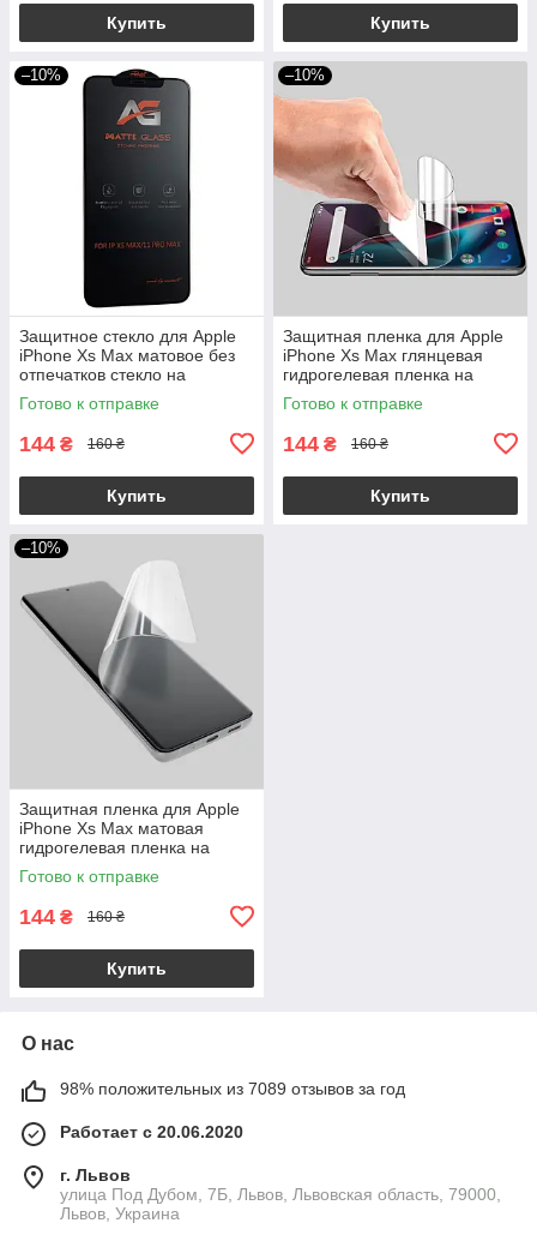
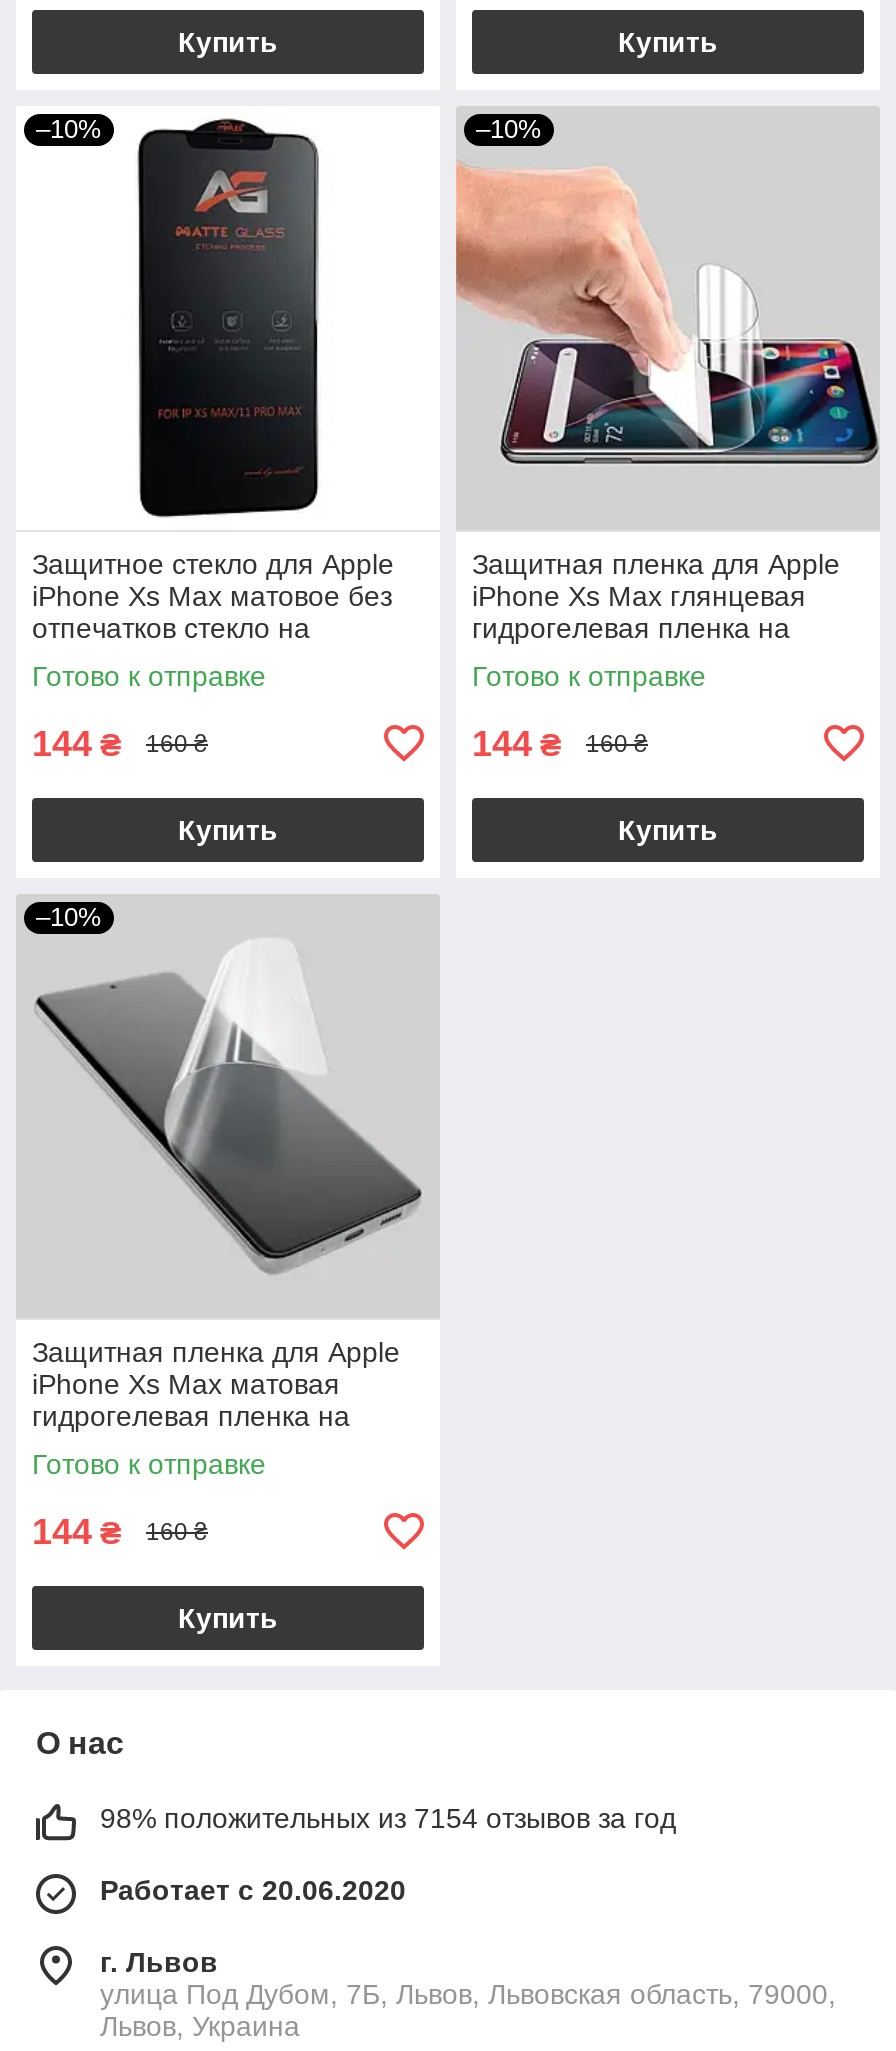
- 98% положительных из 7089 отзывов за год
+ 98% положительных из 7154 отзывов за год
